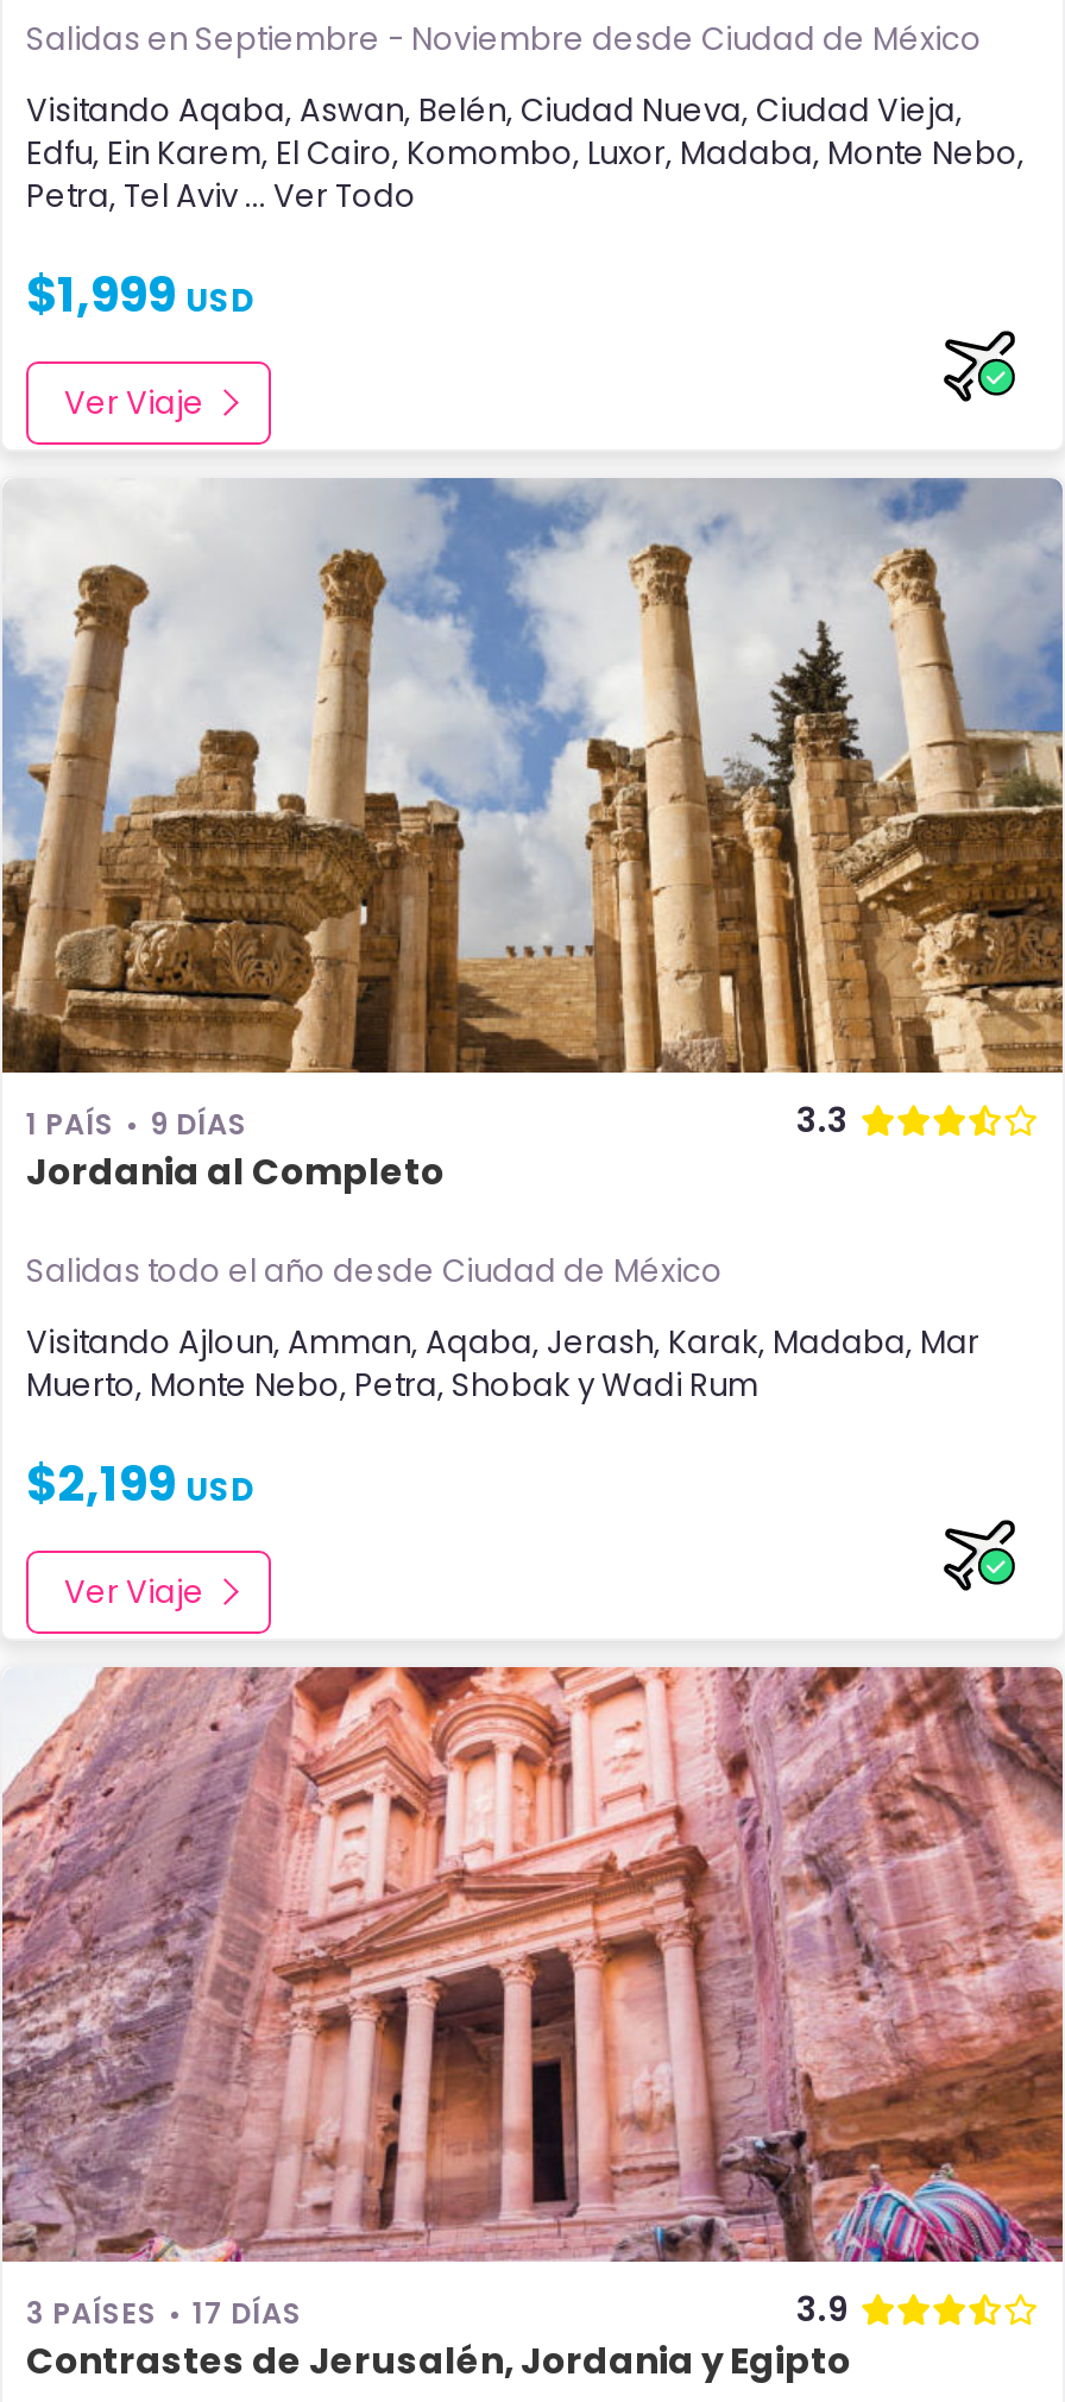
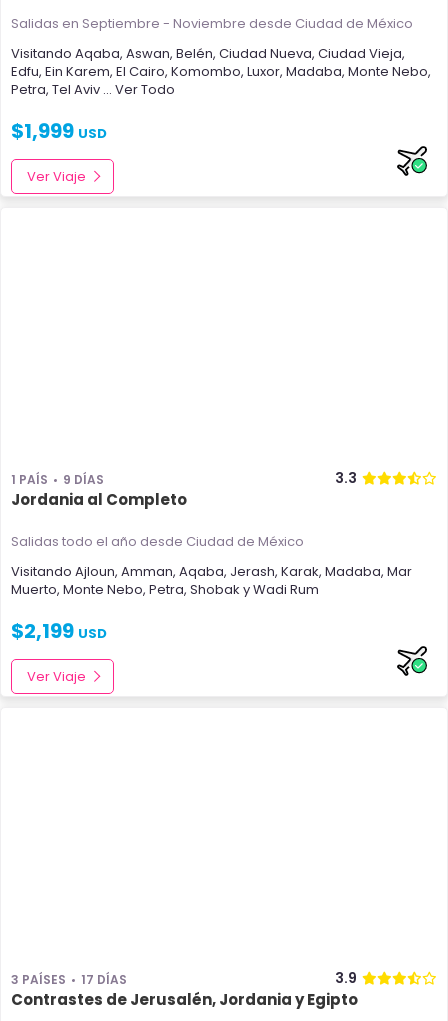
- [image]

- [image]
